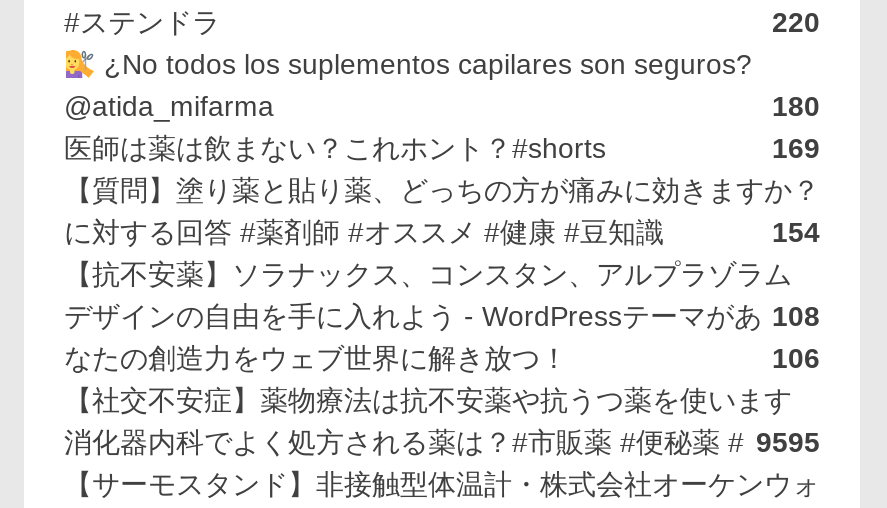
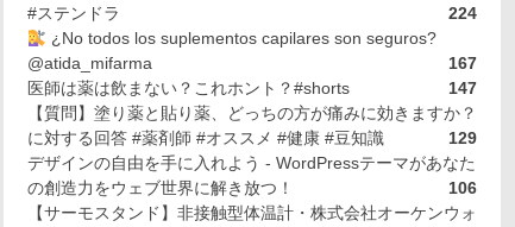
- 220
+ 224

- 180
+ 167

- 169
+ 147

- 154
- 【抗不安薬】ソラナックス、コンスタン、アルプラゾラム
- 108
- デザインの自由を手に入れよう - WordPressテーマがあ
- なたの創造力をウェブ世界に解き放つ！
+ 129
+ デザインの自由を手に入れよう - WordPressテーマがあなた
+ の創造力をウェブ世界に解き放つ！

- 【社交不安症】薬物療法は抗不安薬や抗うつ薬を使います
- 95
- 消化器内科でよく処方される薬は？#市販薬 #便秘薬 # 95
